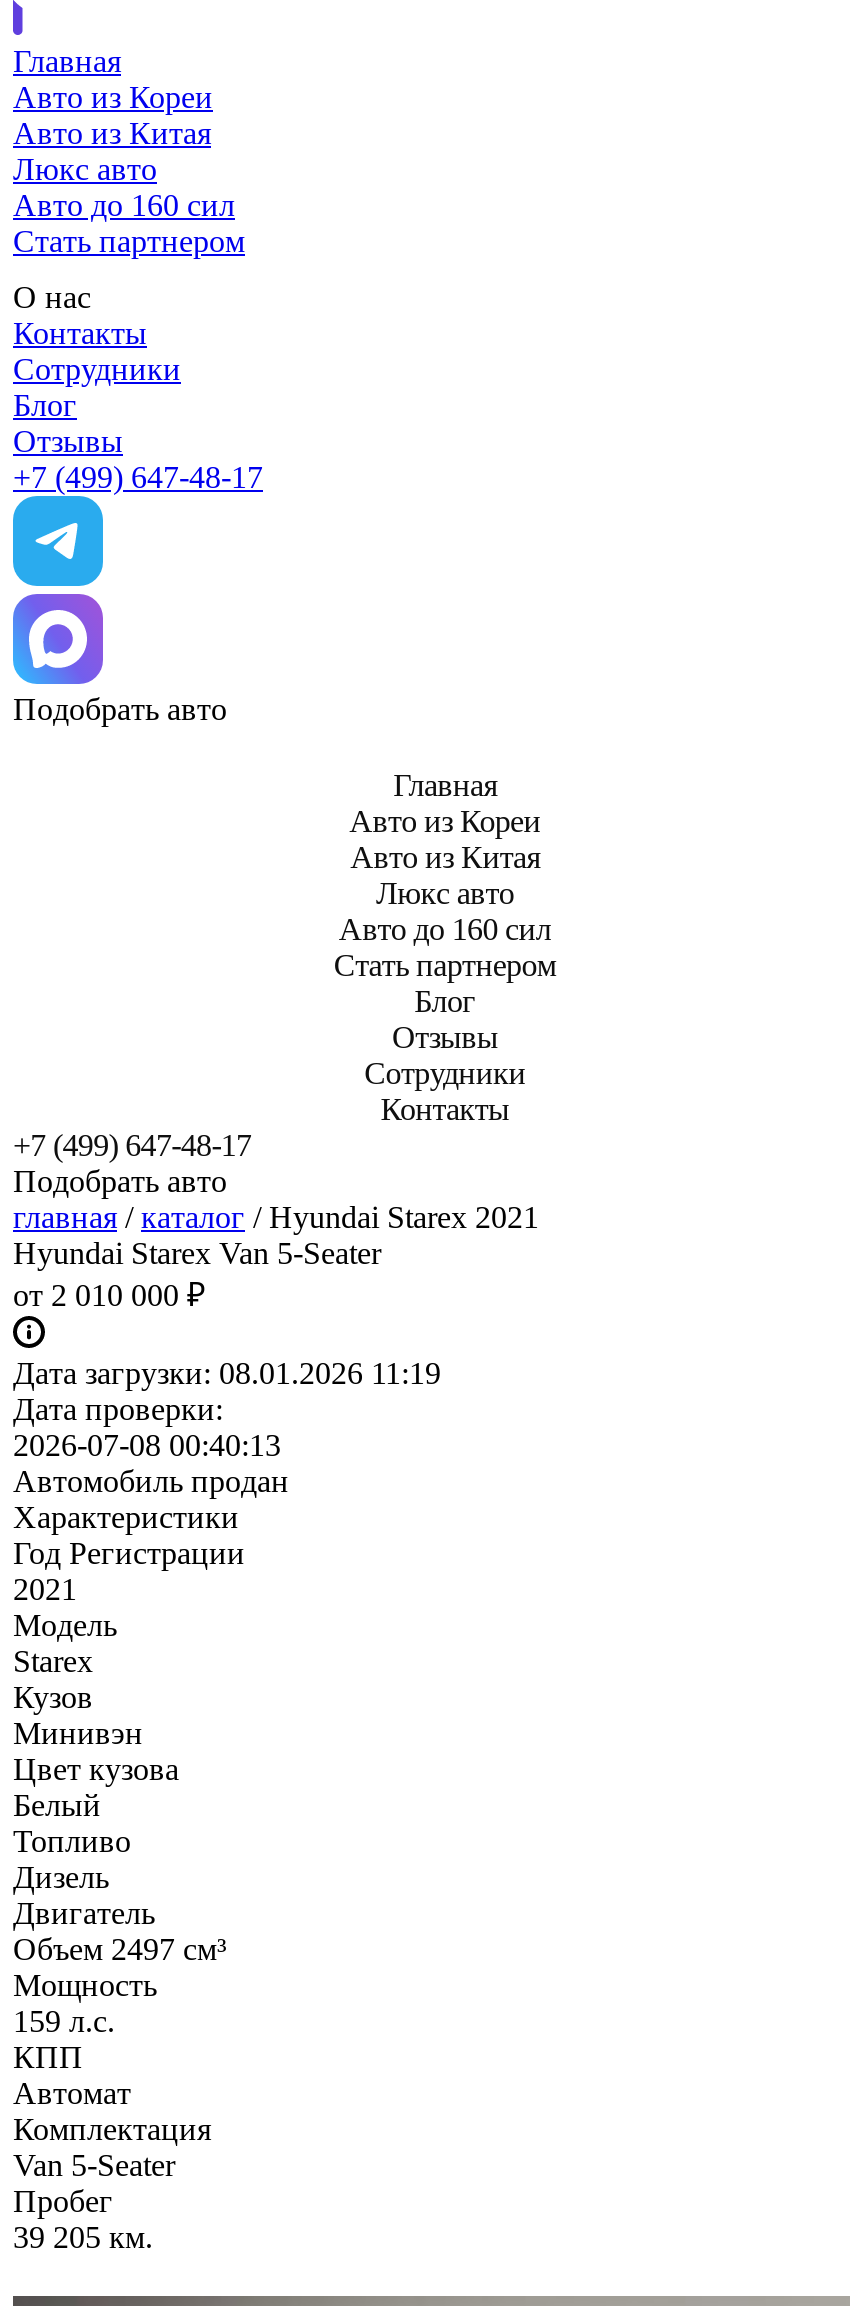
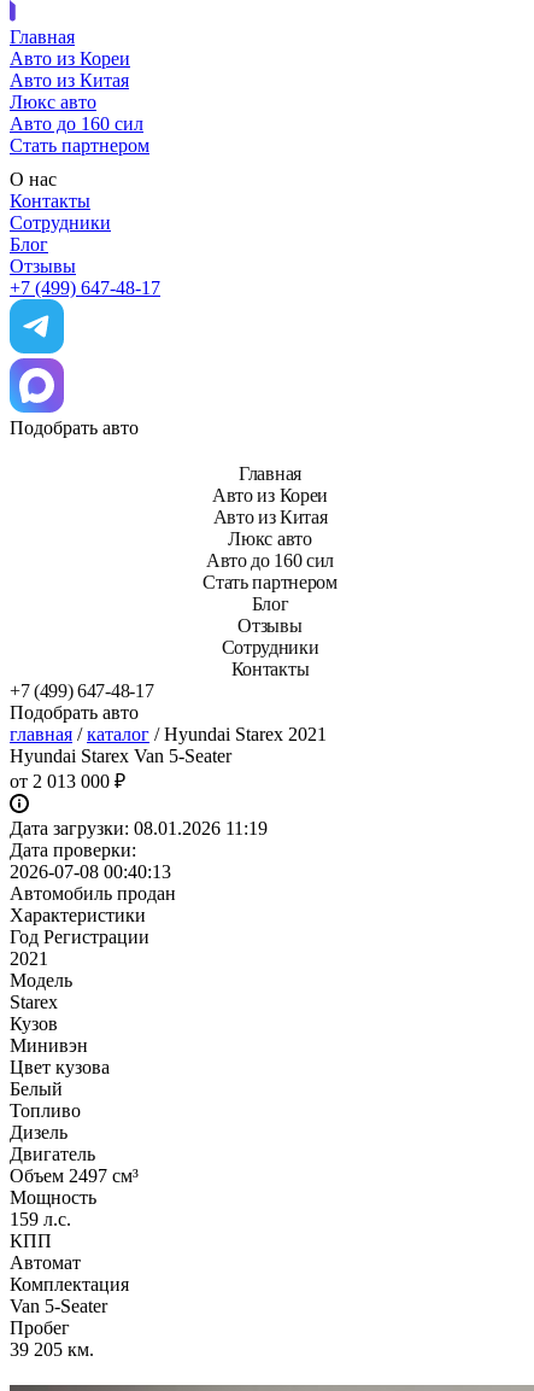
- от 2 010 000 ₽
+ от 2 013 000 ₽
